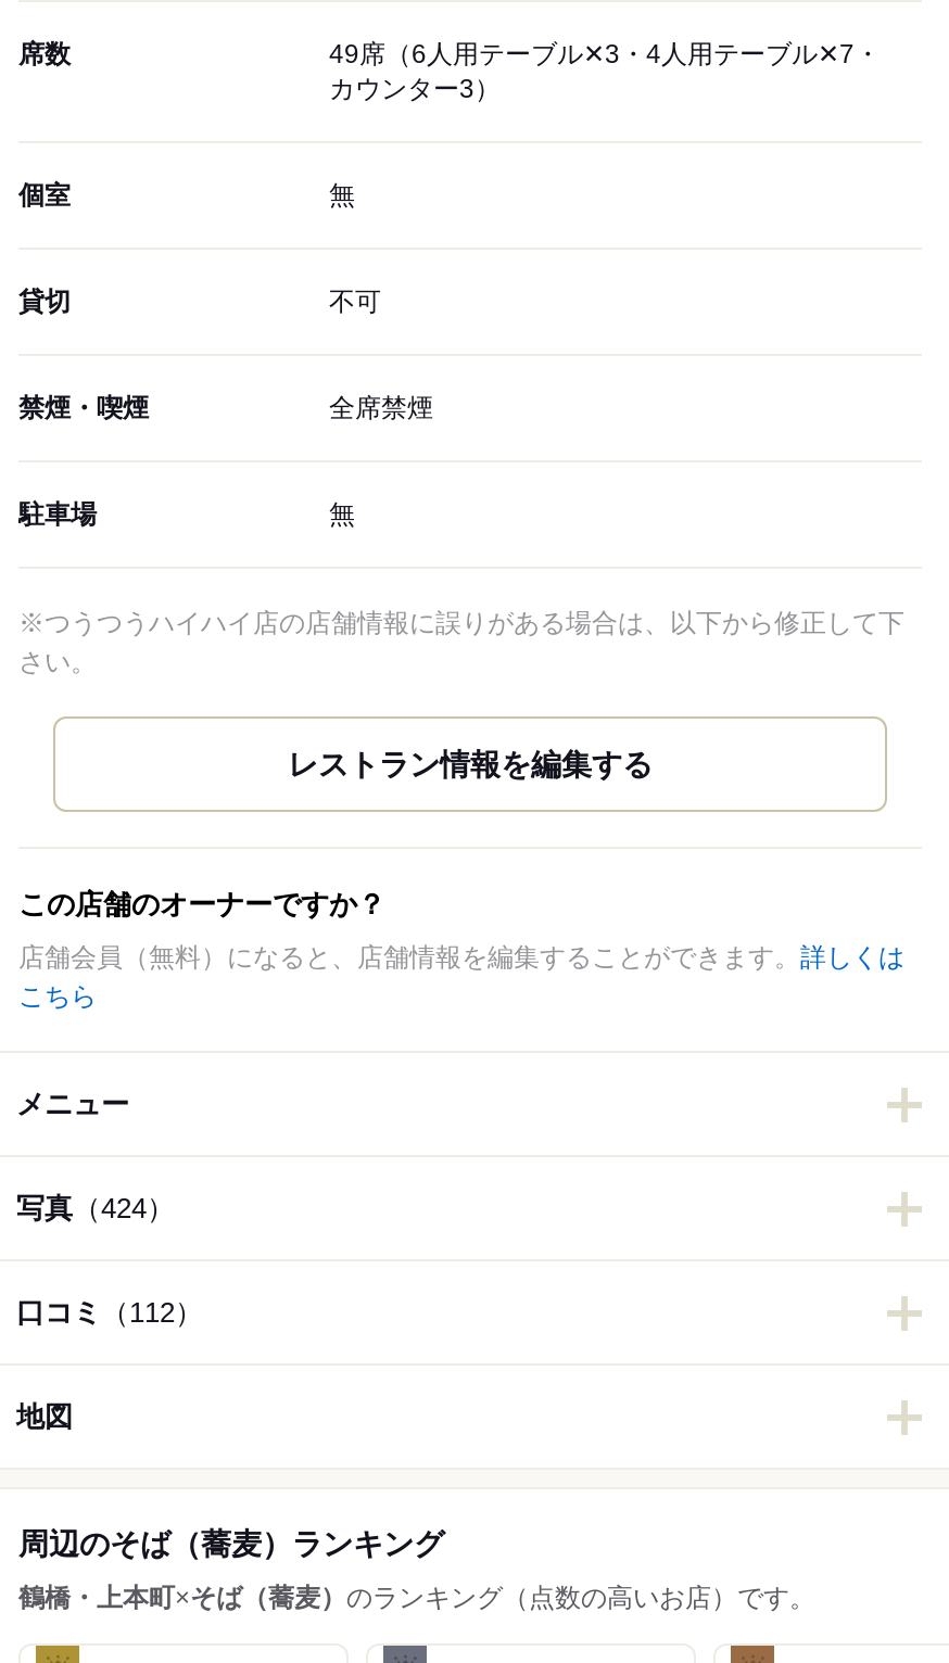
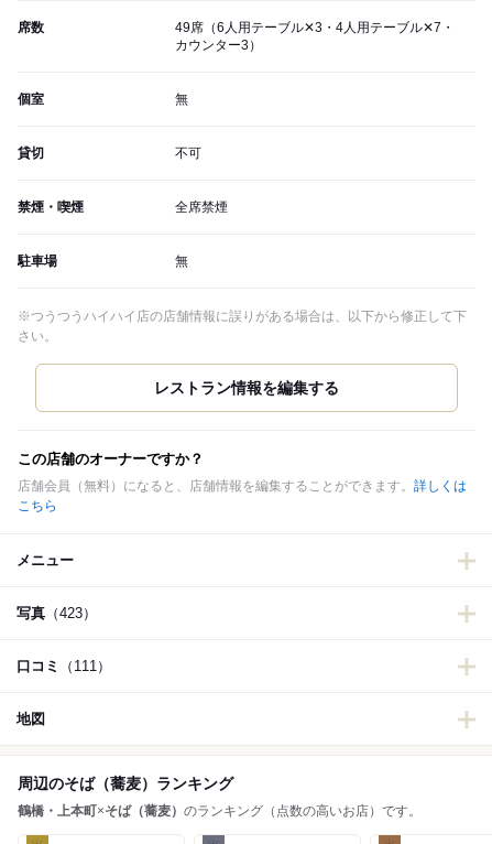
- 写真（424）
+ 写真（423）

- 口コミ（112）
+ 口コミ（111）
